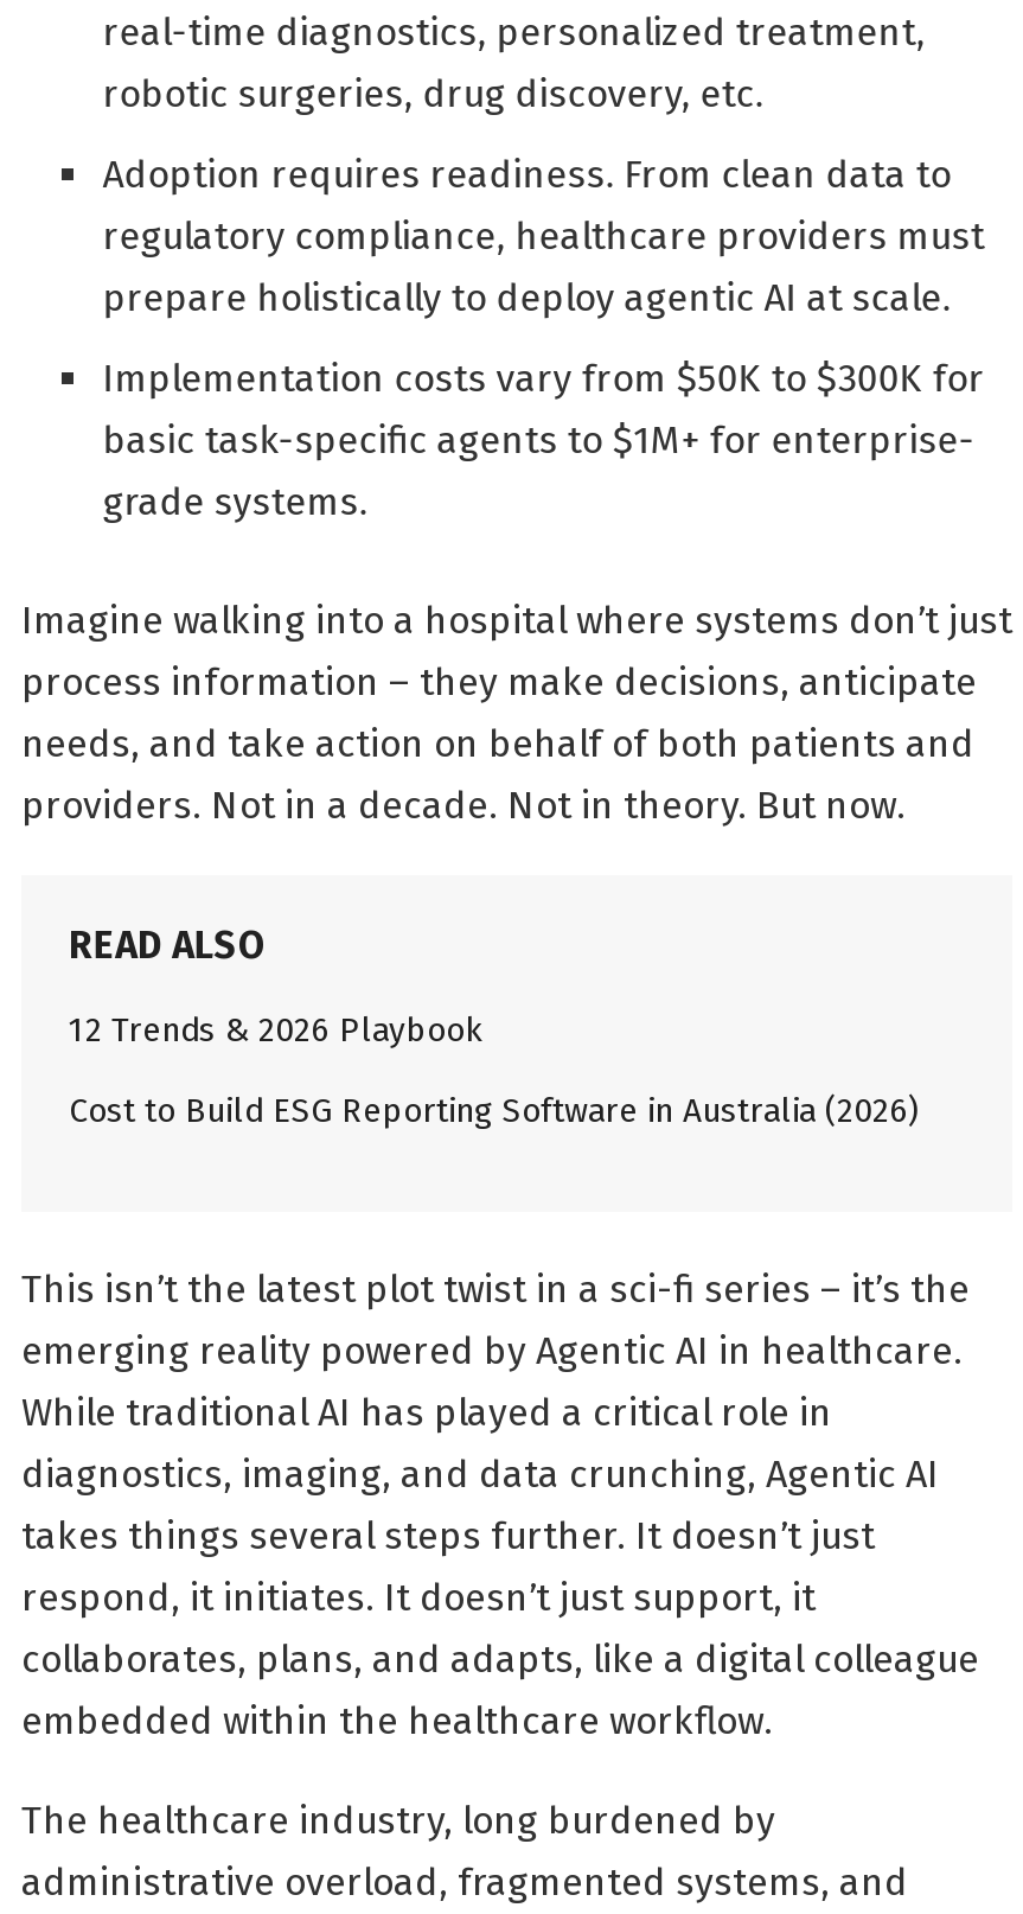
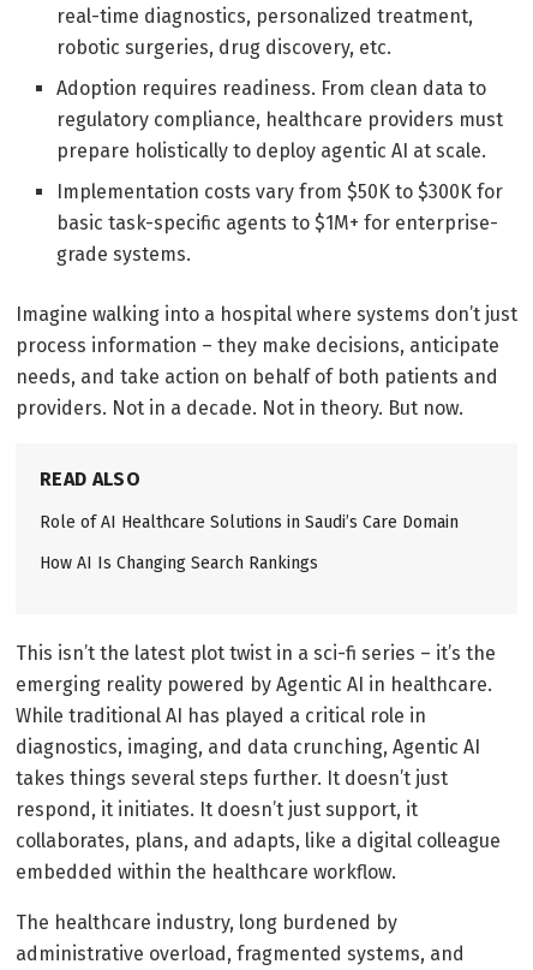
- 12 Trends & 2026 Playbook
+ Role of AI Healthcare Solutions in Saudi’s Care Domain

- Cost to Build ESG Reporting Software in Australia (2026)
+ How AI Is Changing Search Rankings
